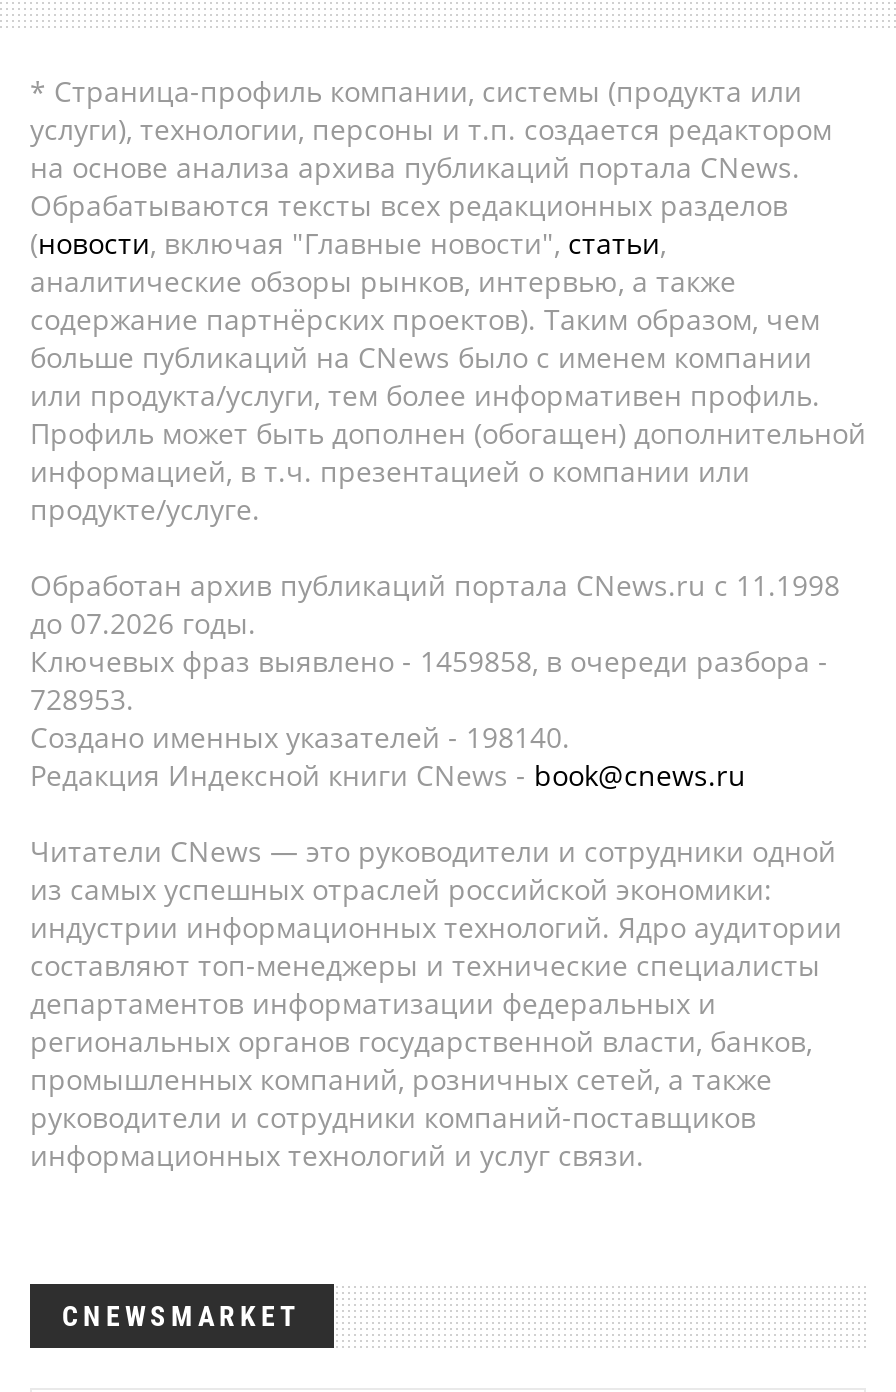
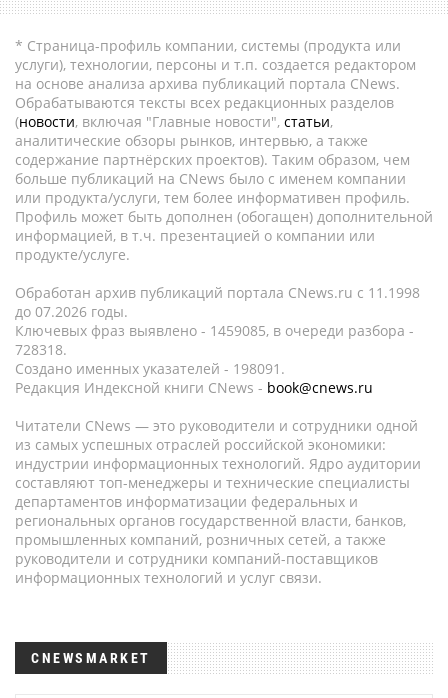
- Ключевых фраз выявлено - 1459858, в очереди разбора -
+ Ключевых фраз выявлено - 1459085, в очереди разбора -

- 728953.
+ 728318.

- Создано именных указателей - 198140.
+ Создано именных указателей - 198091.
